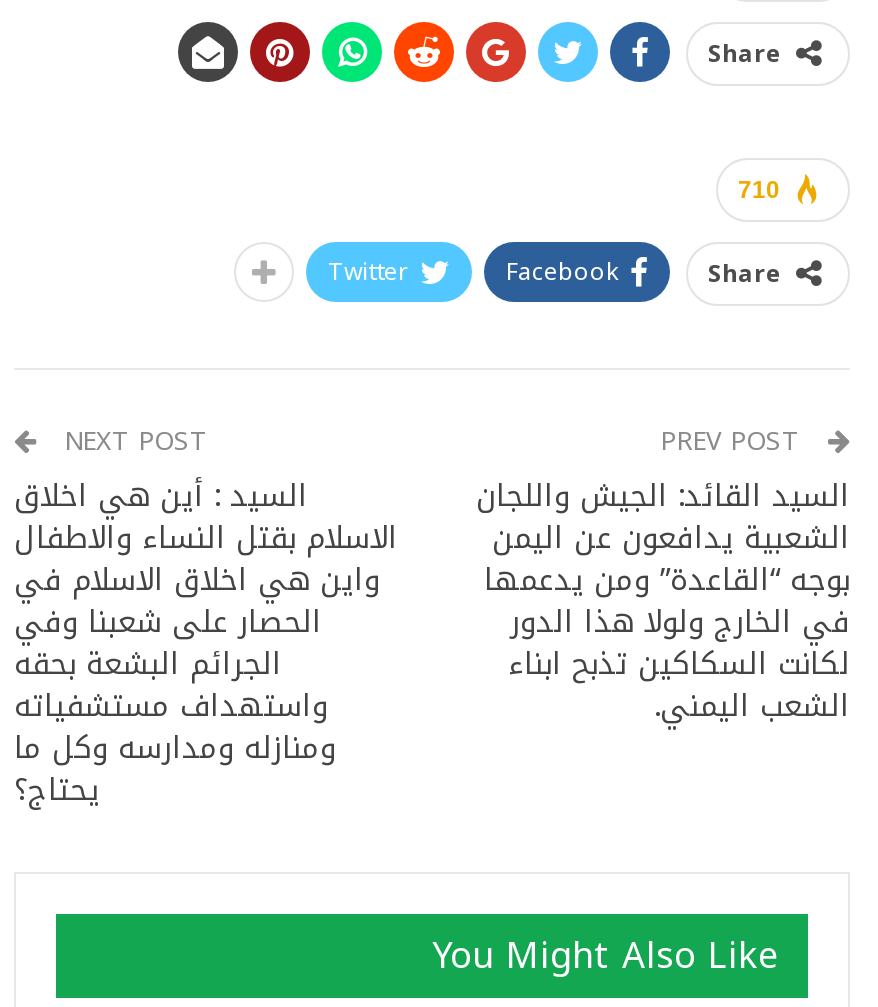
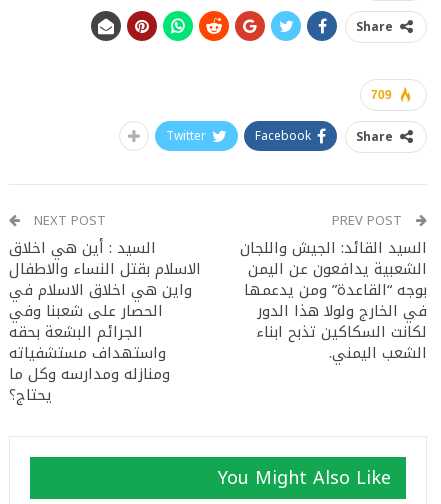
- 710
+ 709
